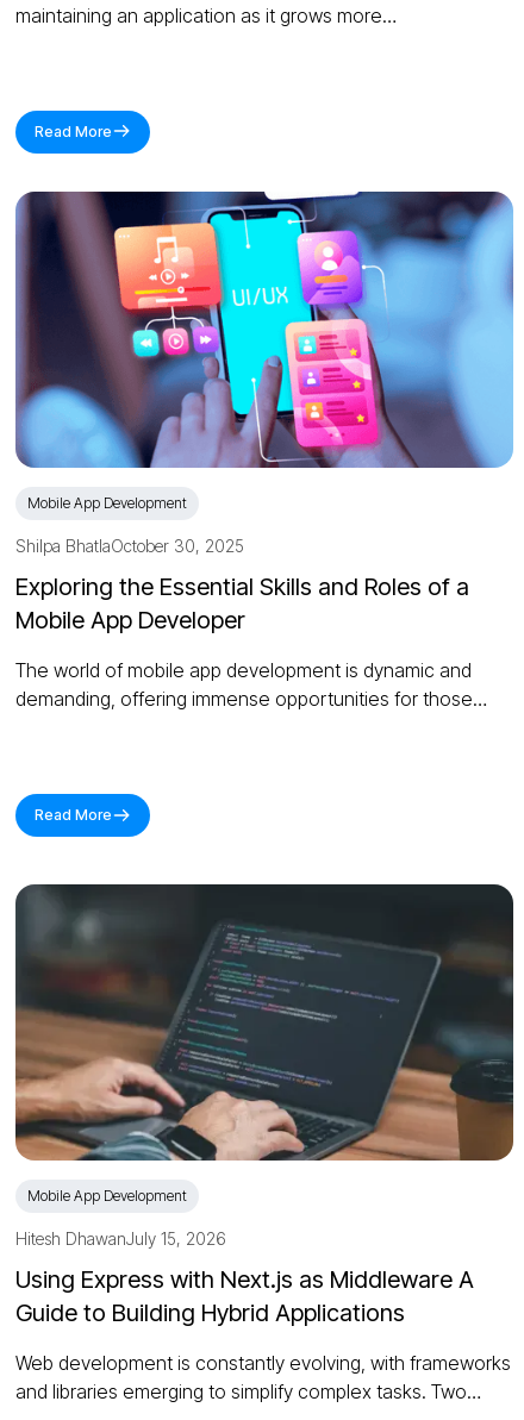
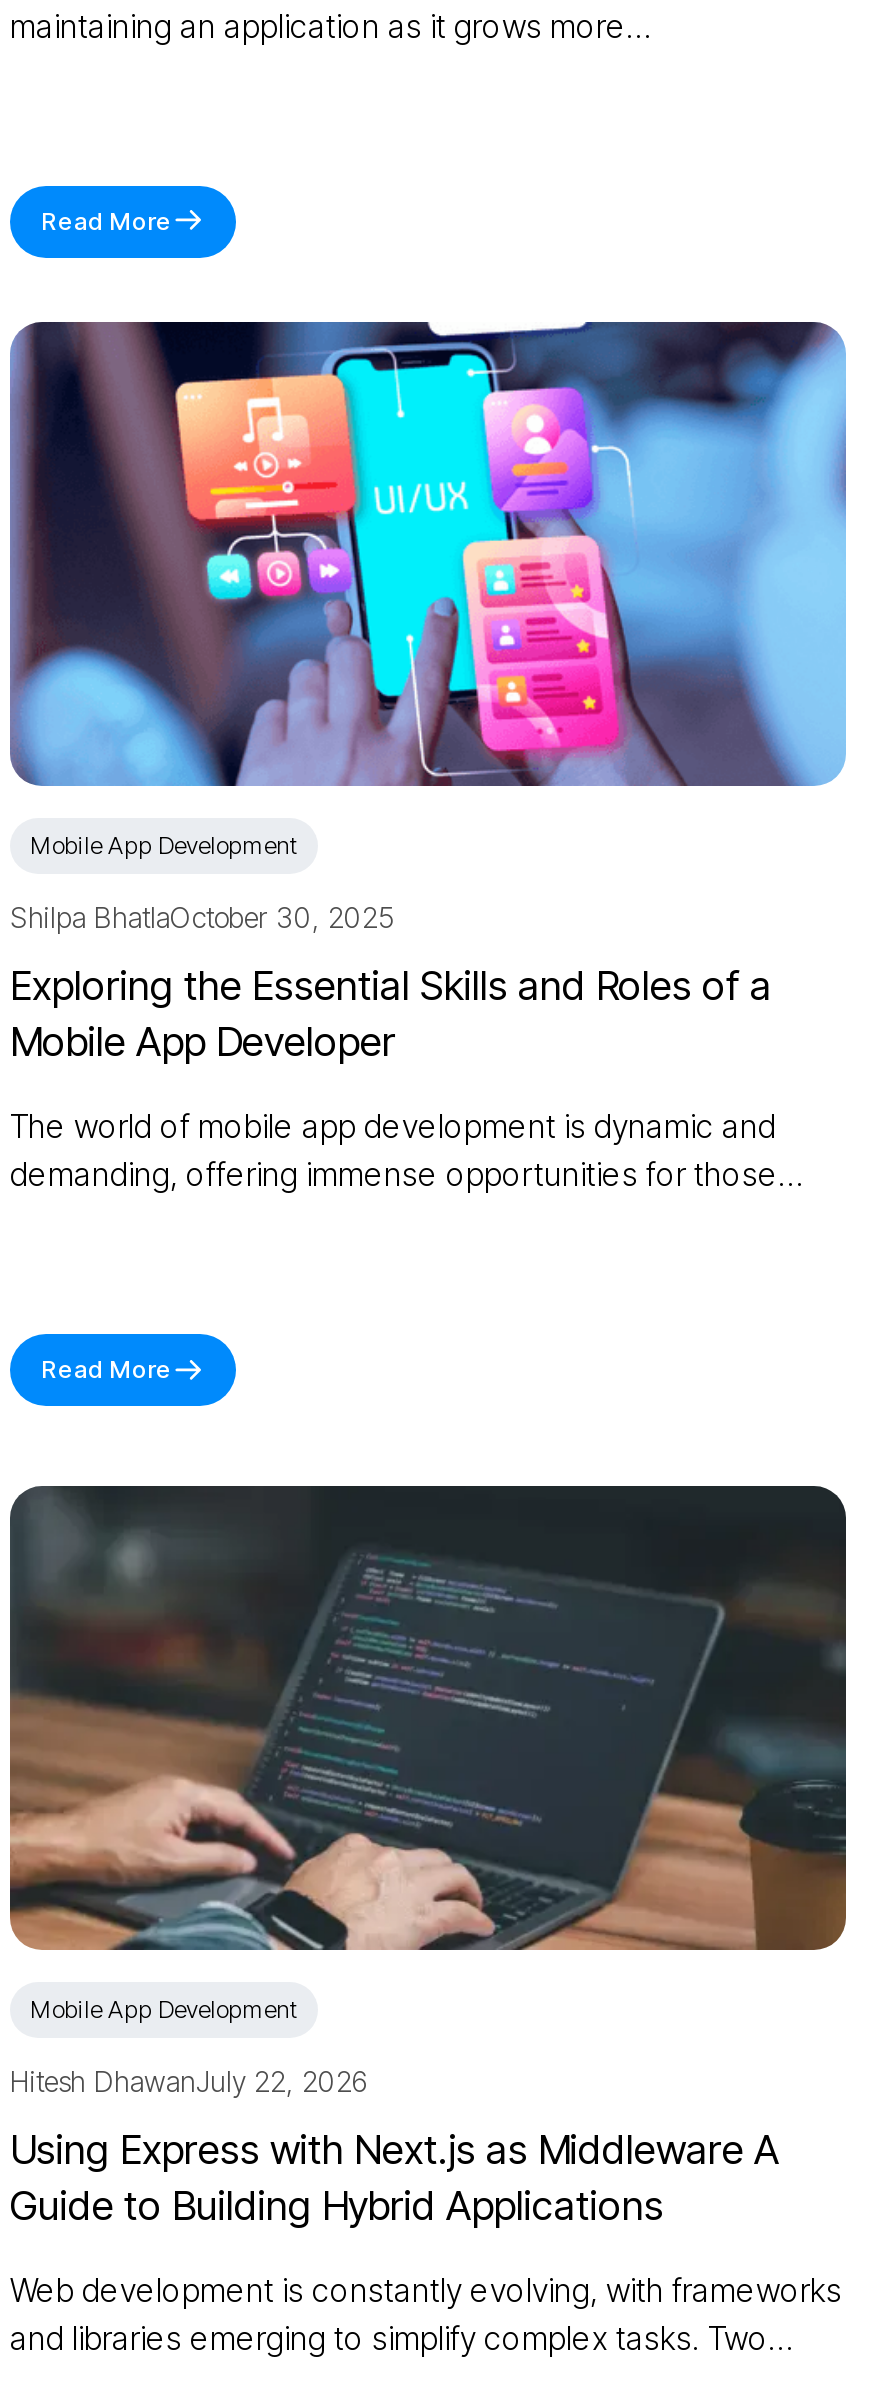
- Hitesh DhawanJuly 15, 2026
+ Hitesh DhawanJuly 22, 2026
